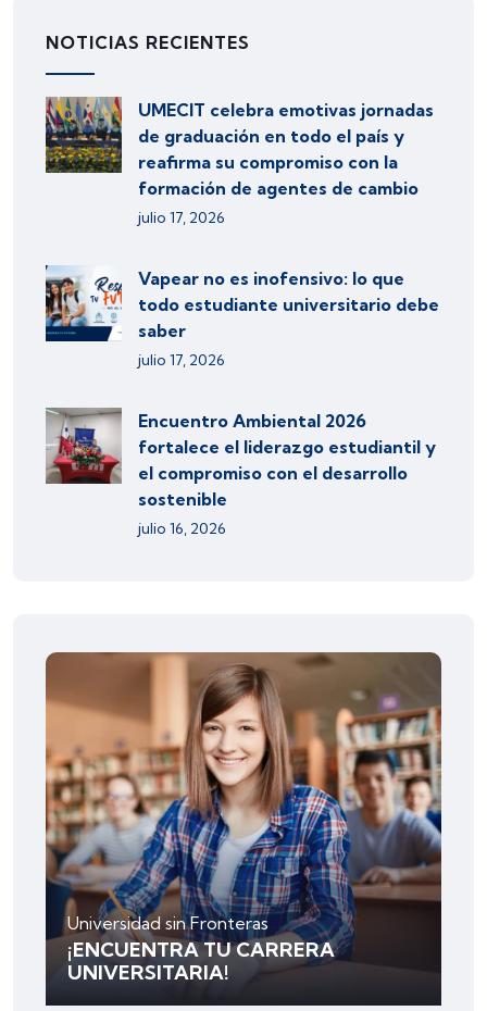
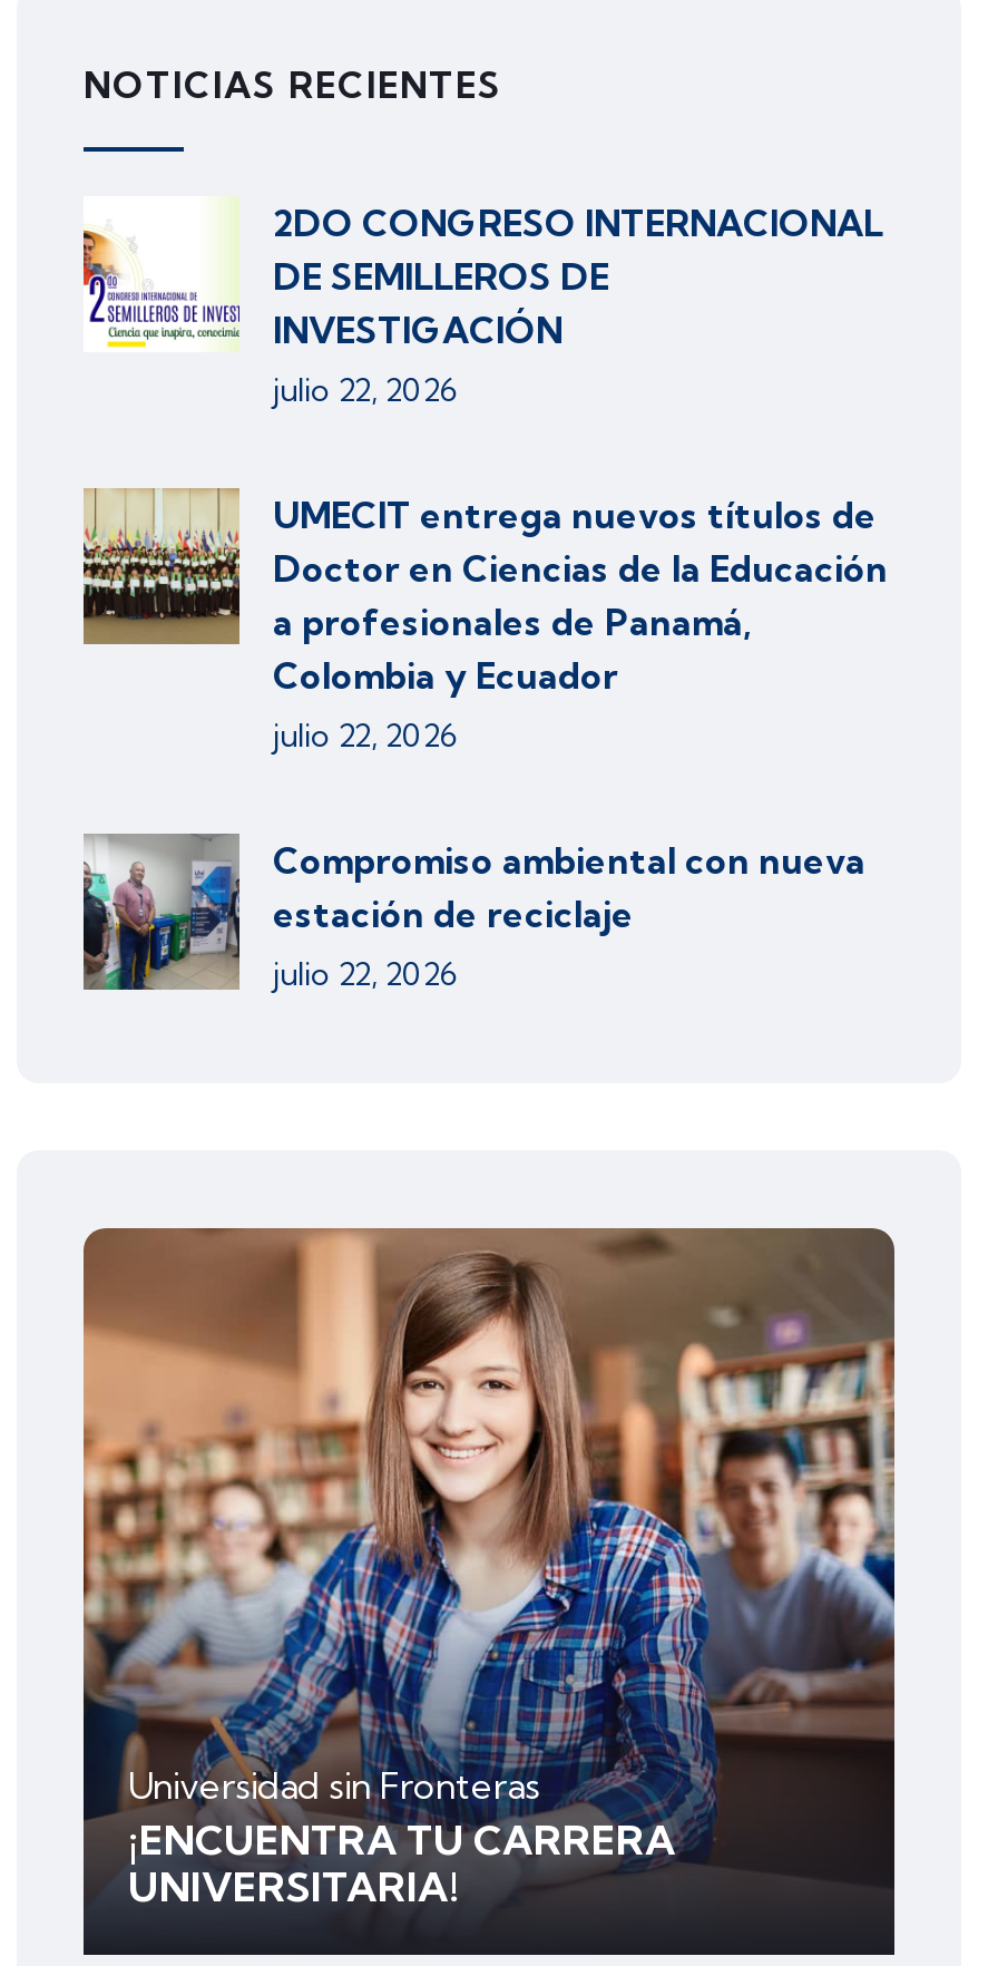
- [image]
- UMECIT celebra emotivas jornadas
- de graduación en todo el país y
- reafirma su compromiso con la
- formación de agentes de cambio
- julio 17, 2026
+ [image]
+ 2DO CONGRESO INTERNACIONAL
+ DE SEMILLEROS DE
+ INVESTIGACIÓN
+ julio 22, 2026

- [image]
- Vapear no es inofensivo: lo que
- todo estudiante universitario debe
- saber
- julio 17, 2026
+ [image]
+ UMECIT entrega nuevos títulos de
+ Doctor en Ciencias de la Educación
+ a profesionales de Panamá,
+ Colombia y Ecuador
+ julio 22, 2026

- [image]
- Encuentro Ambiental 2026
- fortalece el liderazgo estudiantil y
- el compromiso con el desarrollo
- sostenible
- julio 16, 2026
+ [image]
+ Compromiso ambiental con nueva
+ estación de reciclaje
+ julio 22, 2026
